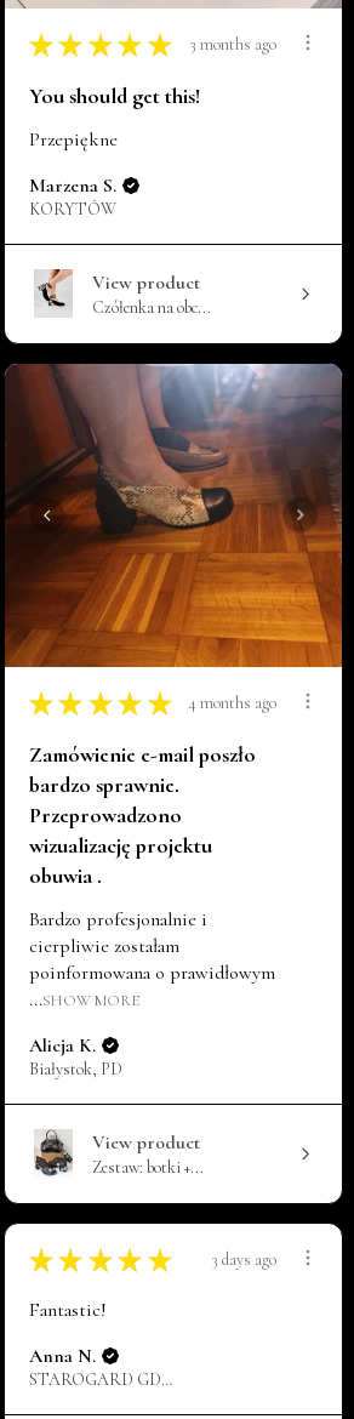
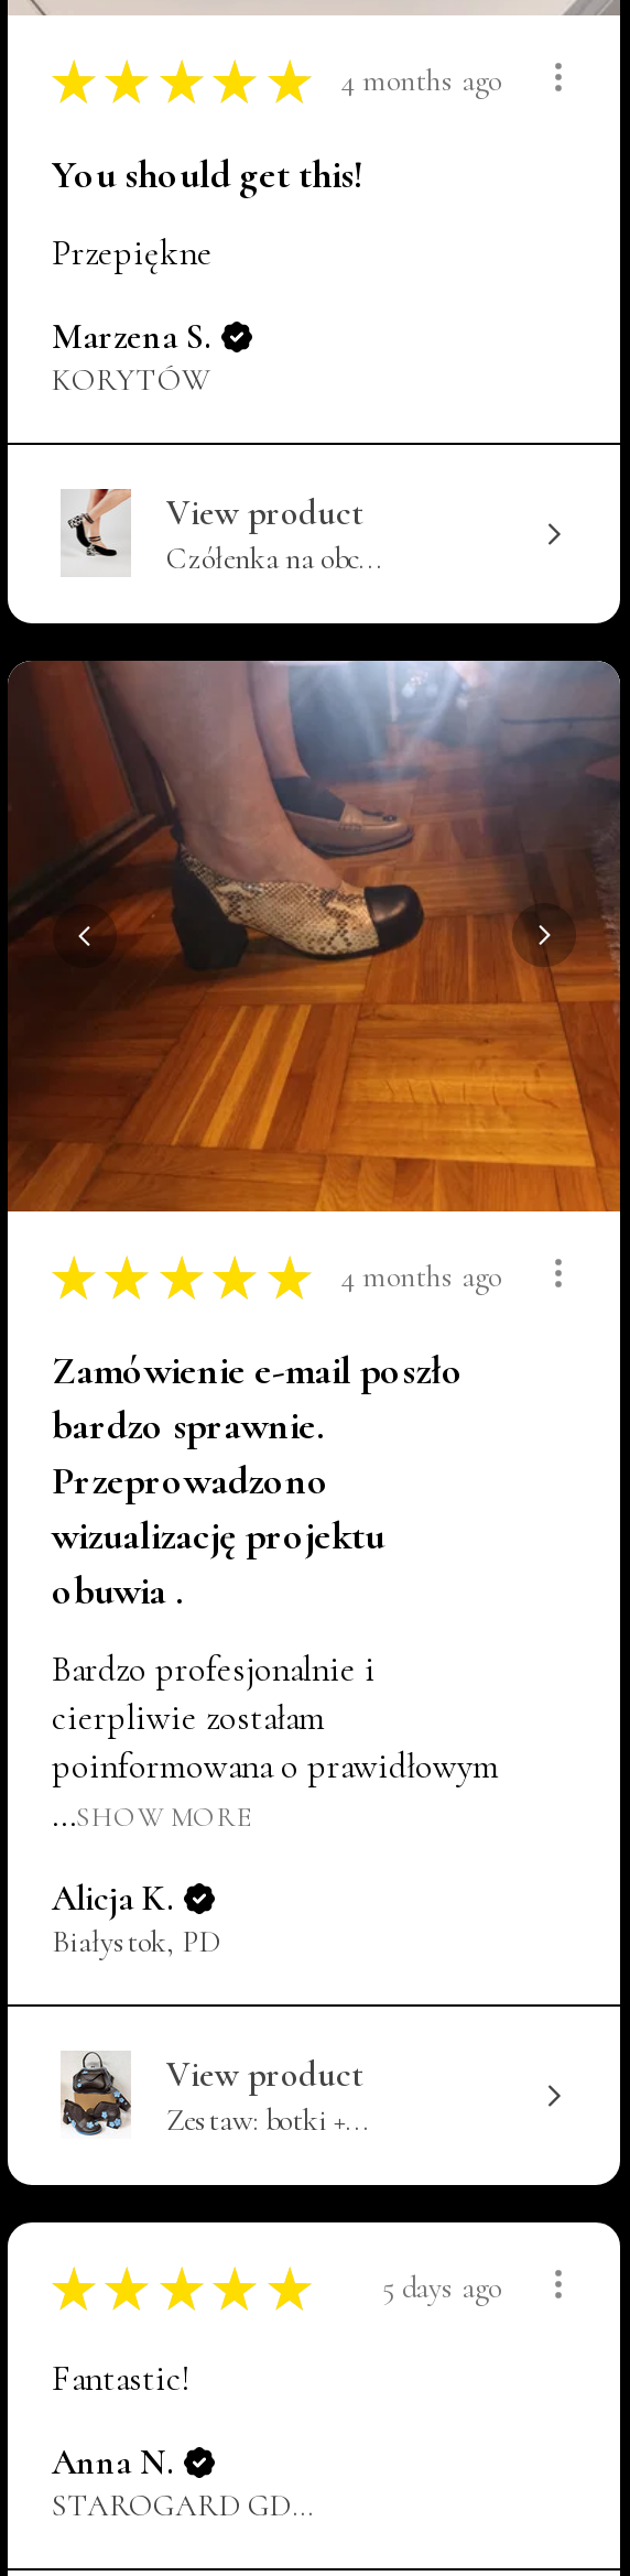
- 3 months ago
+ 4 months ago

- 3 days ago
+ 5 days ago
